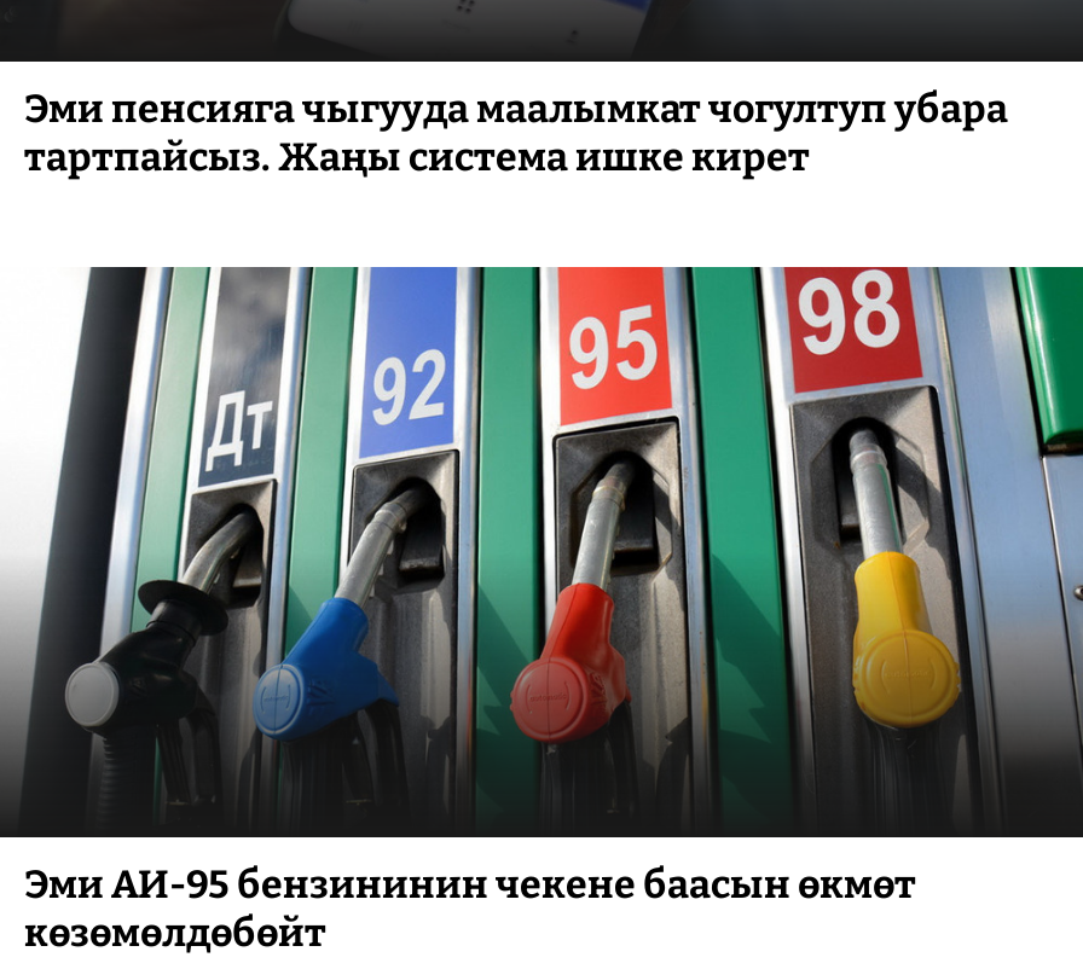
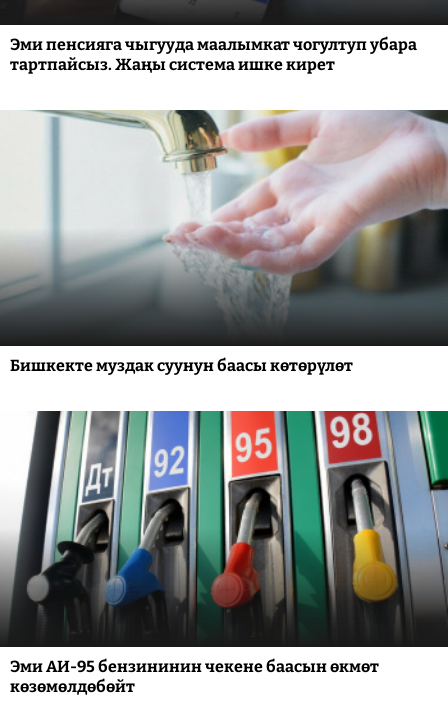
+ [image]
+ Бишкекте муздак суунун баасы көтөрүлөт
